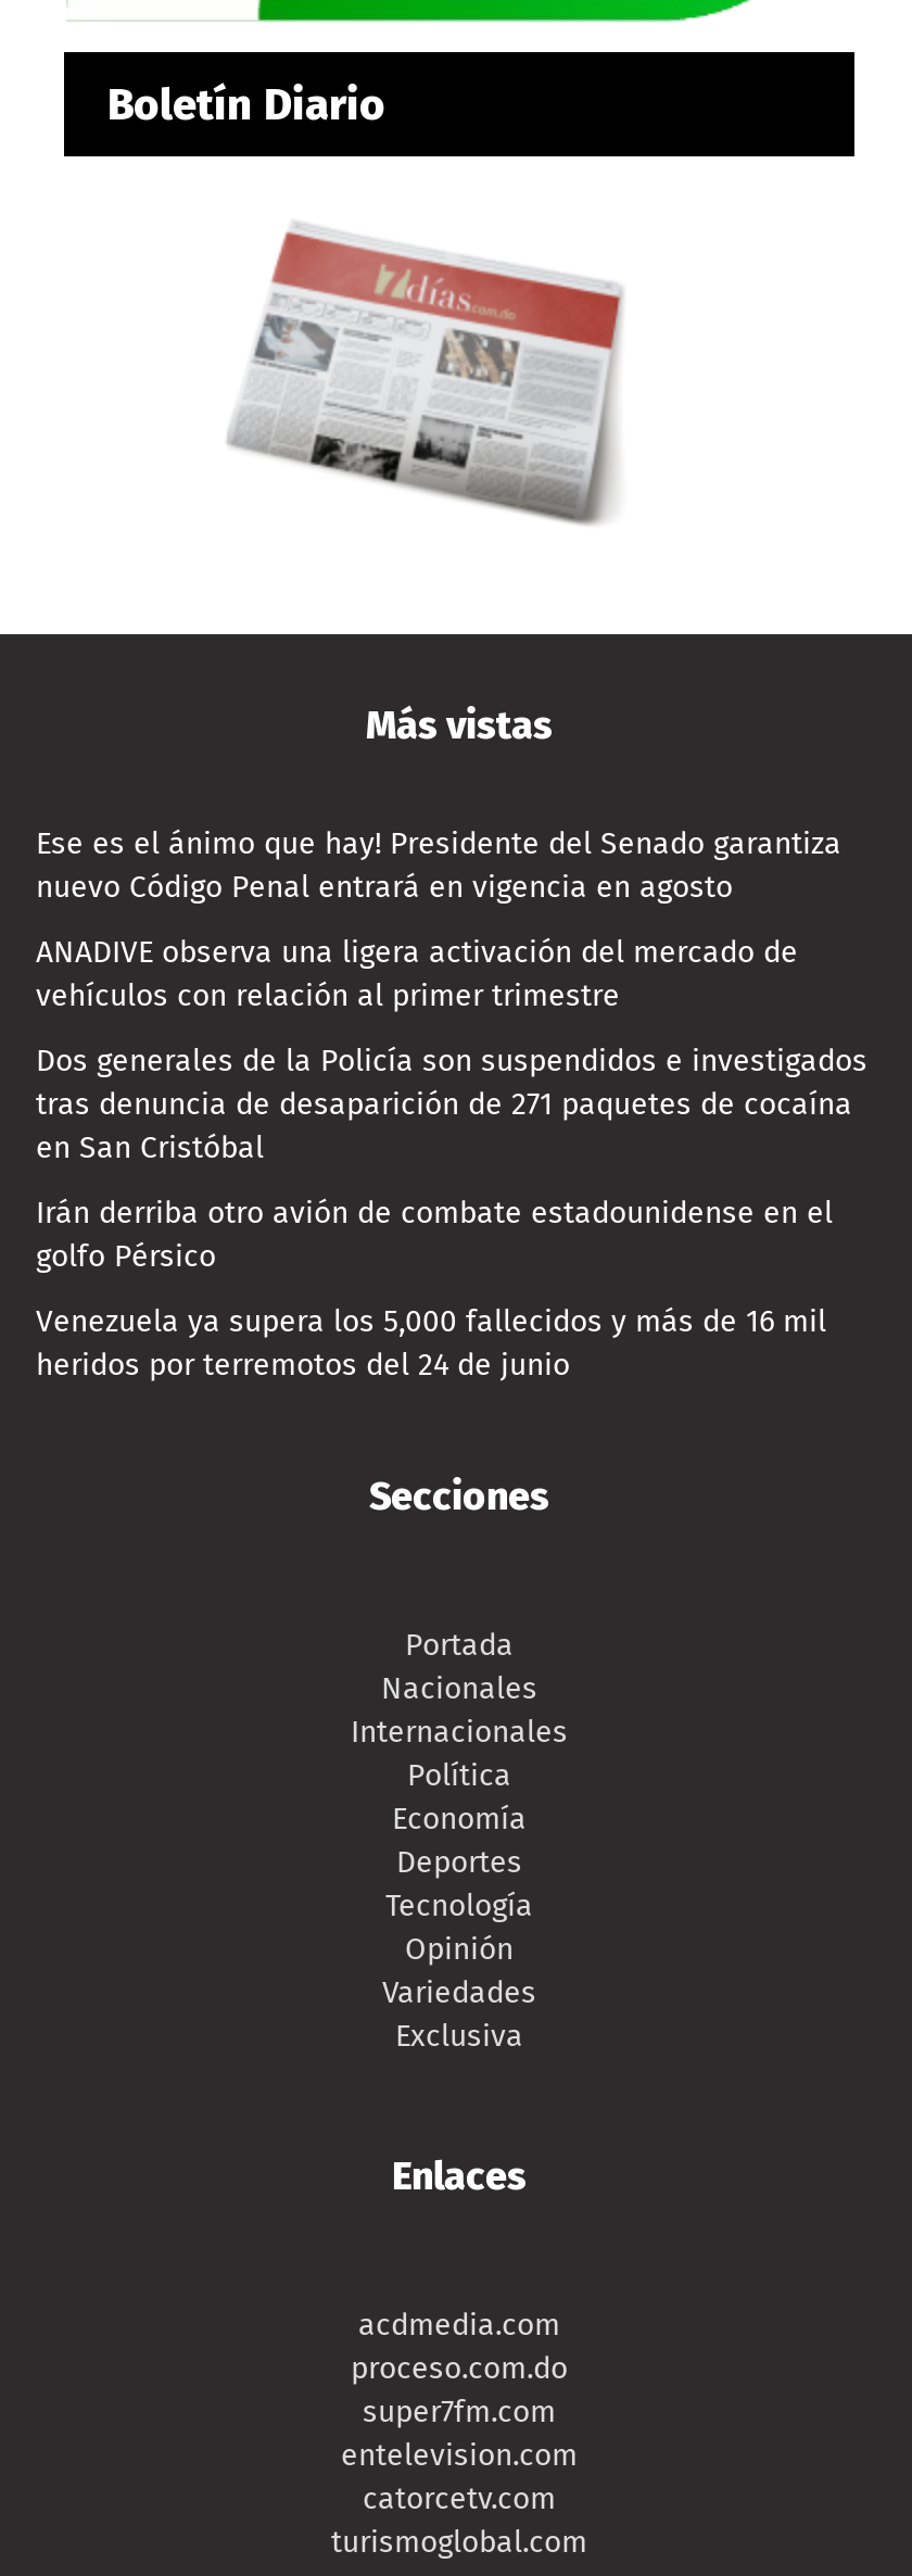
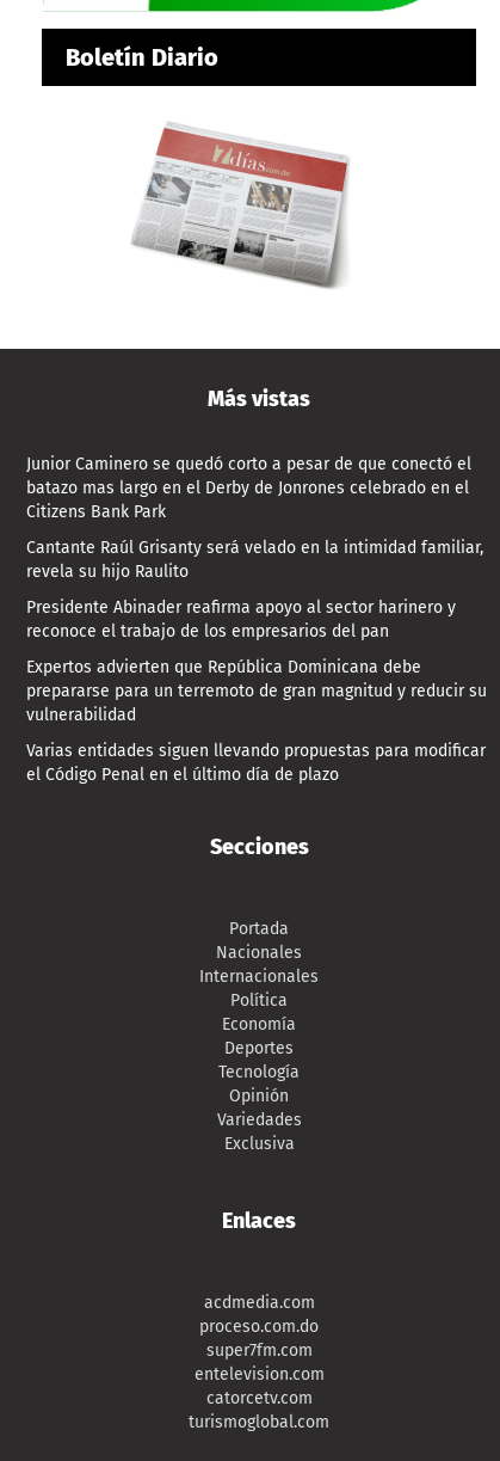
- Ese es el ánimo que hay! Presidente del Senado garantiza
- nuevo Código Penal entrará en vigencia en agosto
+ Junior Caminero se quedó corto a pesar de que conectó el
+ batazo mas largo en el Derby de Jonrones celebrado en el
+ Citizens Bank Park

- ANADIVE observa una ligera activación del mercado de
- vehículos con relación al primer trimestre
+ Cantante Raúl Grisanty será velado en la intimidad familiar,
+ revela su hijo Raulito

- Dos generales de la Policía son suspendidos e investigados
- tras denuncia de desaparición de 271 paquetes de cocaína
- en San Cristóbal
+ Presidente Abinader reafirma apoyo al sector harinero y
+ reconoce el trabajo de los empresarios del pan

- Irán derriba otro avión de combate estadounidense en el
- golfo Pérsico
+ Expertos advierten que República Dominicana debe
+ prepararse para un terremoto de gran magnitud y reducir su
+ vulnerabilidad

- Venezuela ya supera los 5,000 fallecidos y más de 16 mil
- heridos por terremotos del 24 de junio
+ Varias entidades siguen llevando propuestas para modificar
+ el Código Penal en el último día de plazo
